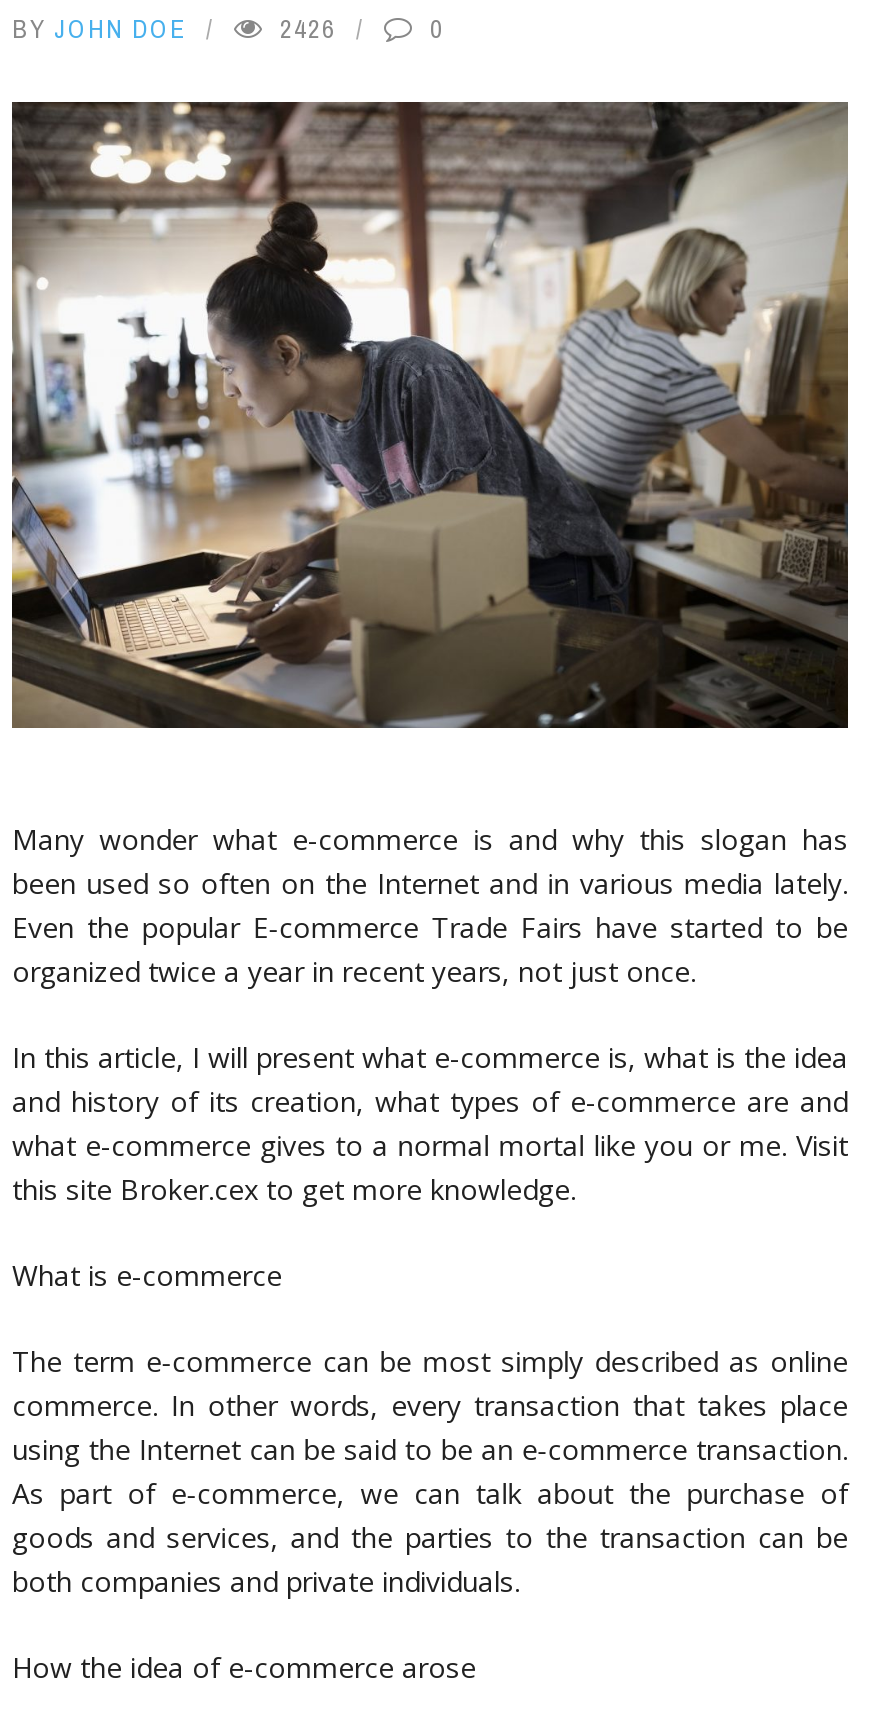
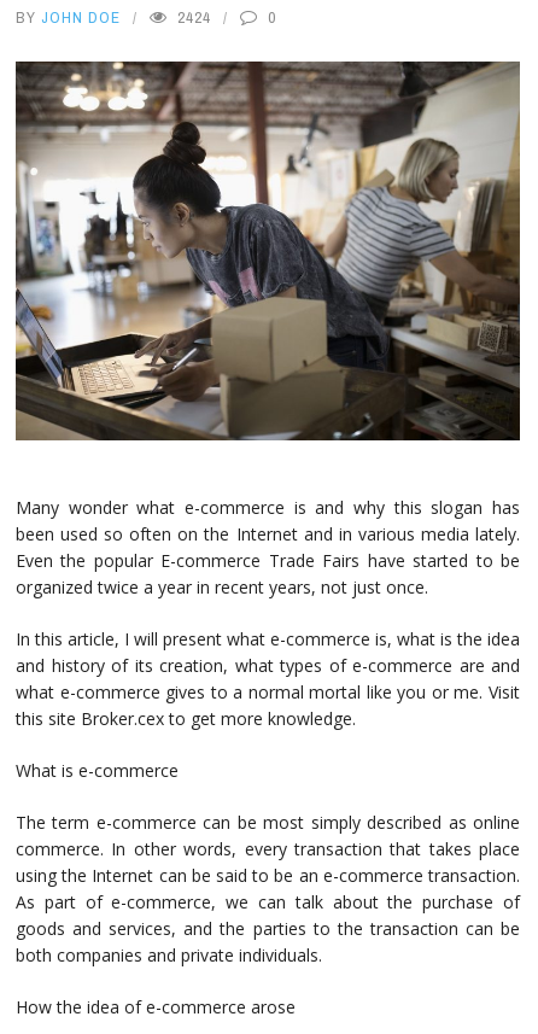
- 2426
+ 2424
